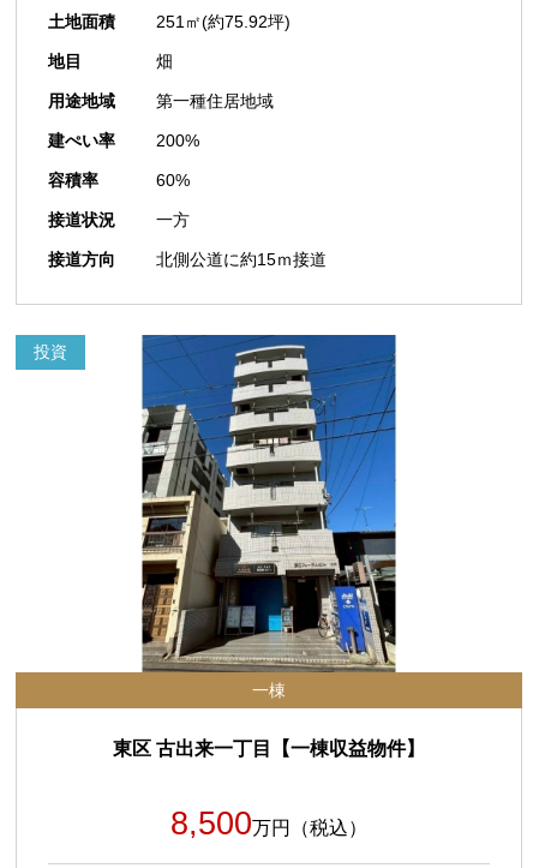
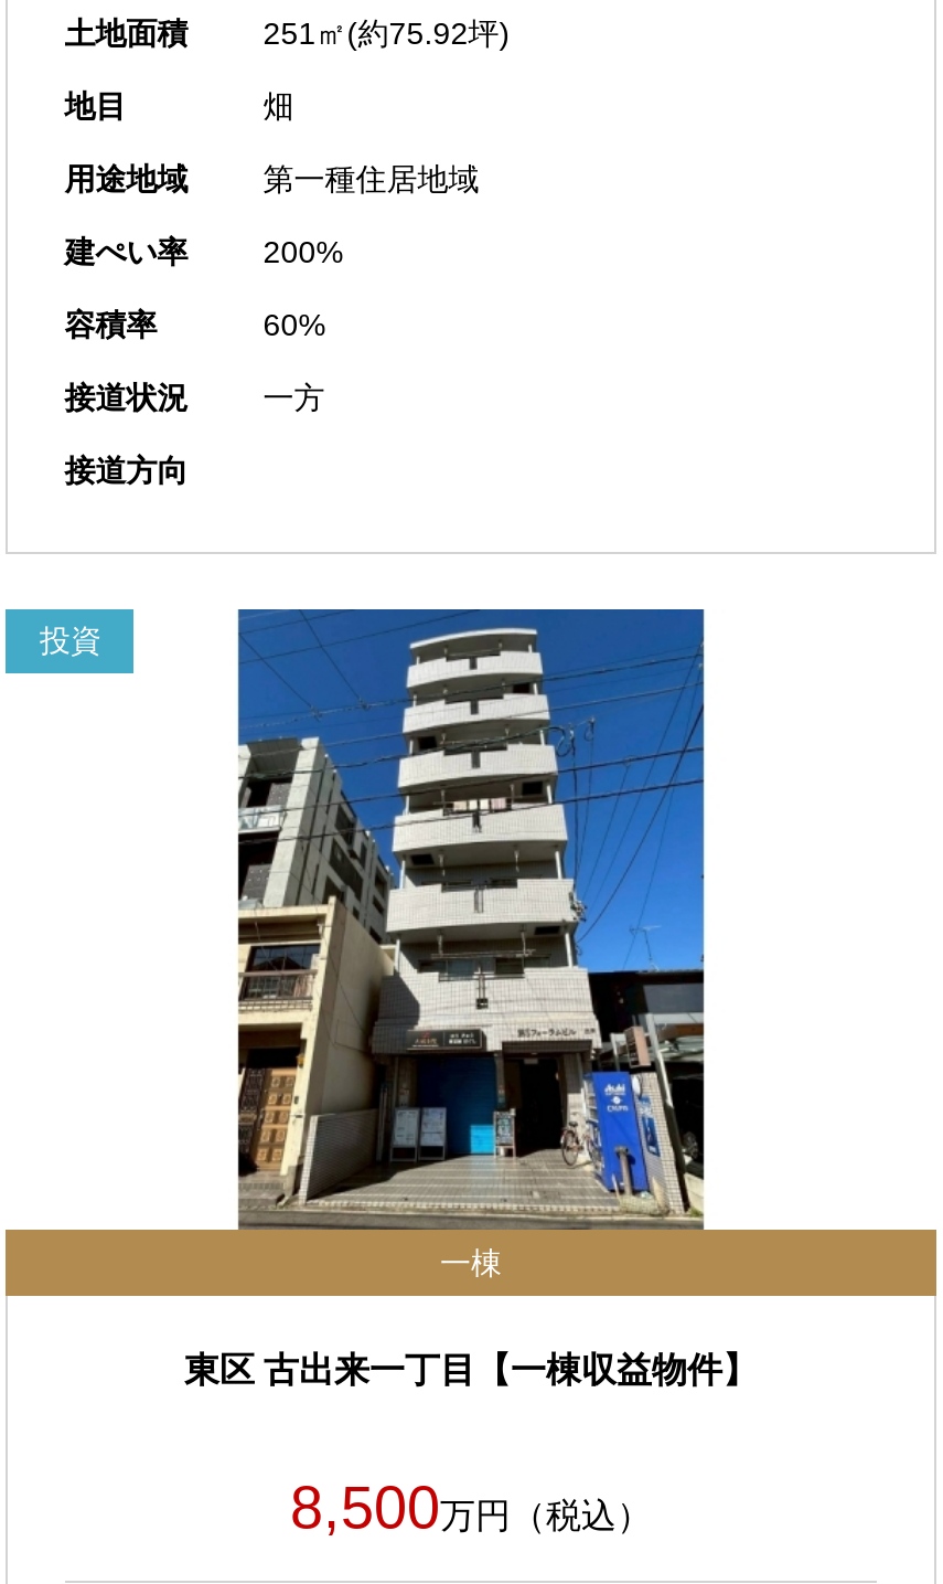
- 北側公道に約15ｍ接道
